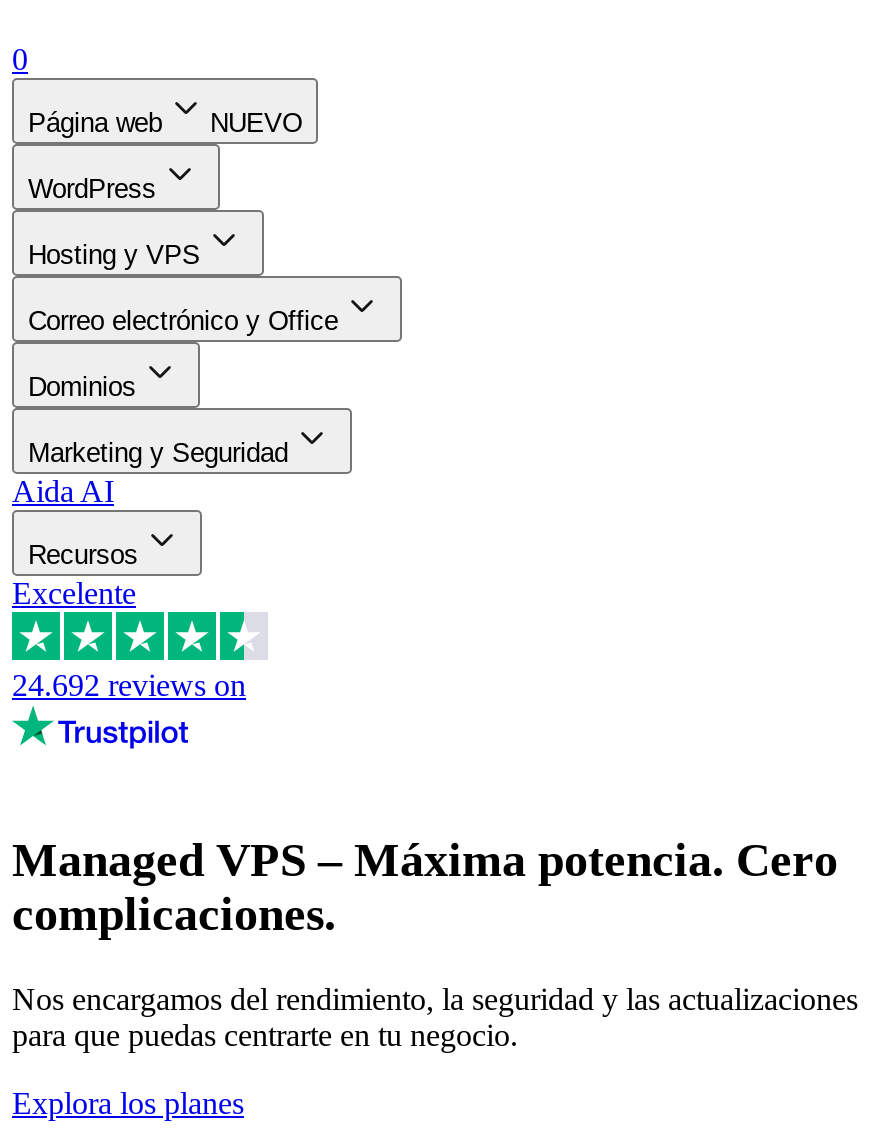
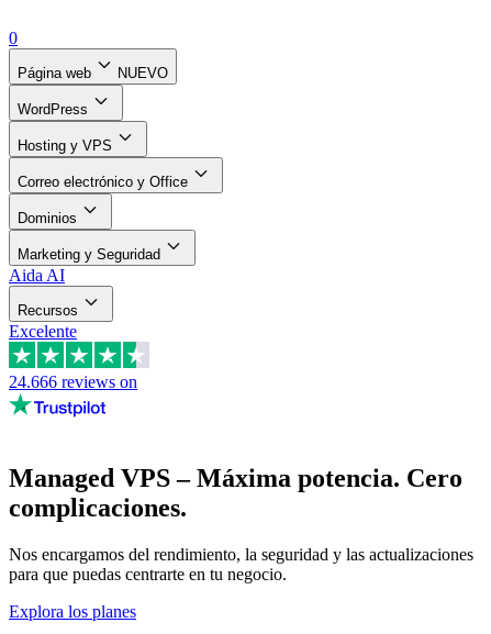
- 24.692 reviews on
+ 24.666 reviews on
